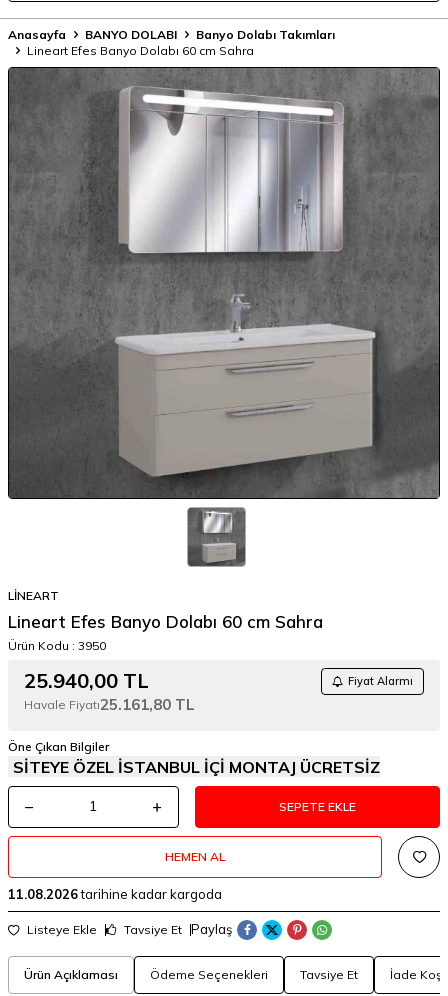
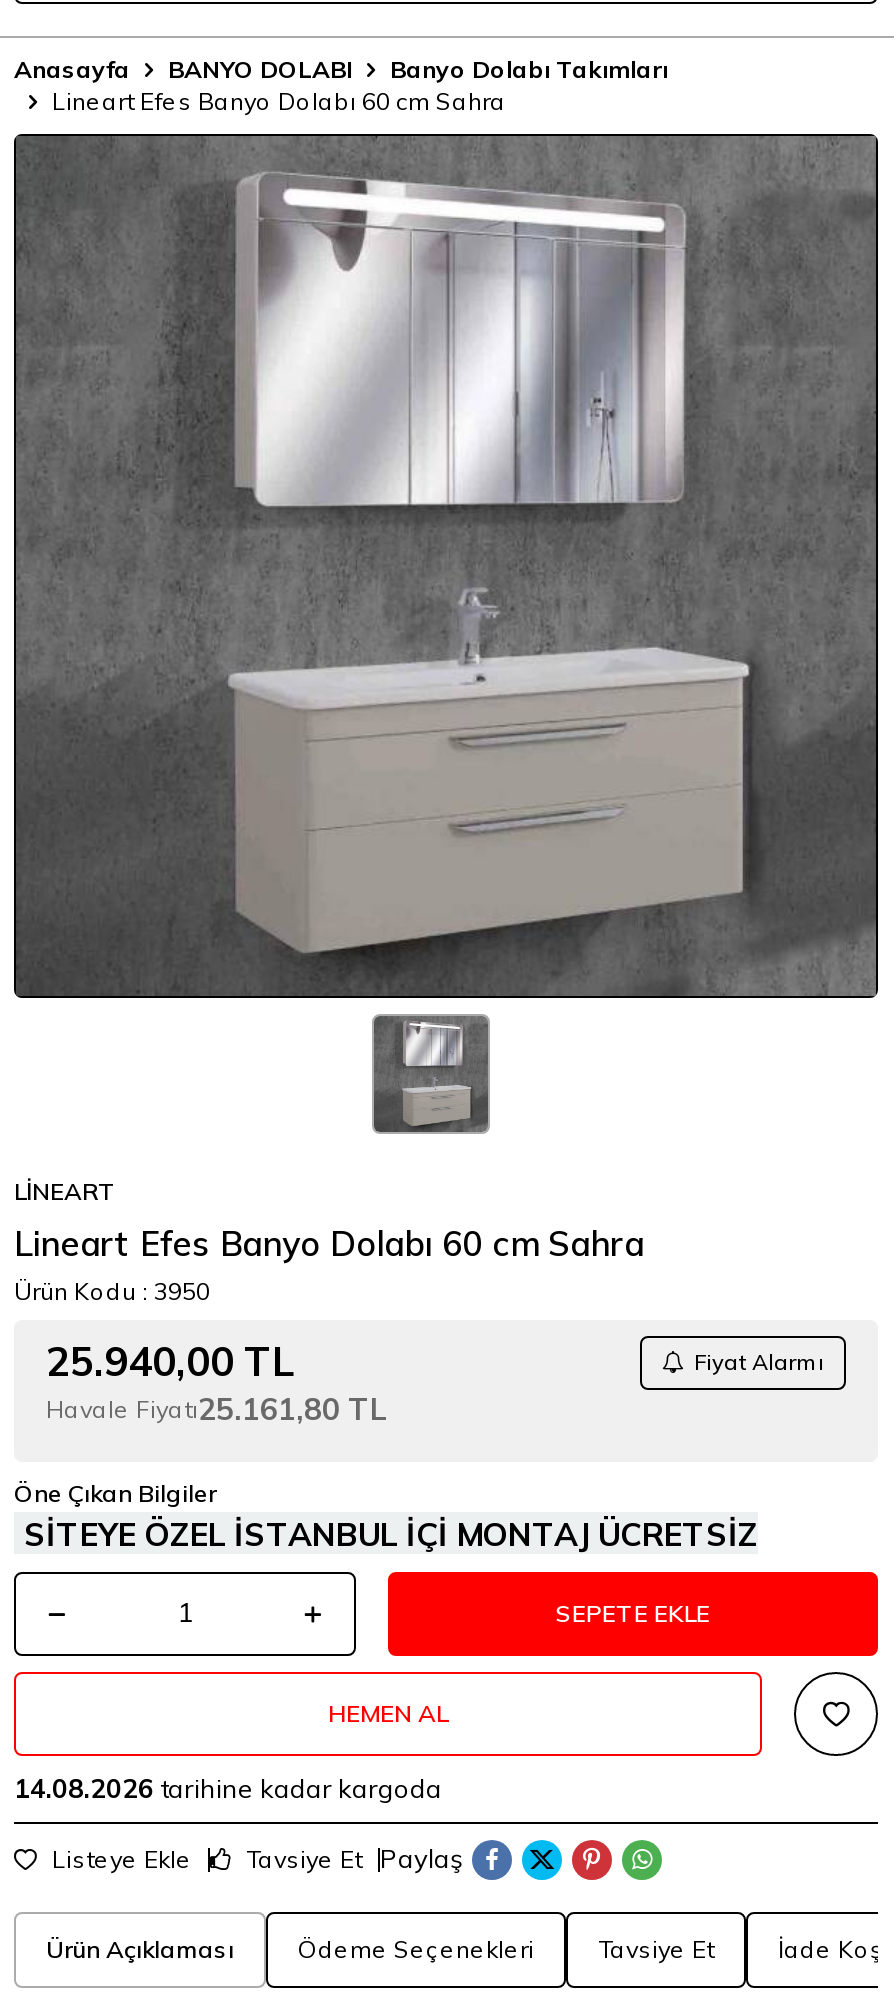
- 11.08.2026 tarihine kadar kargoda
+ 14.08.2026 tarihine kadar kargoda
